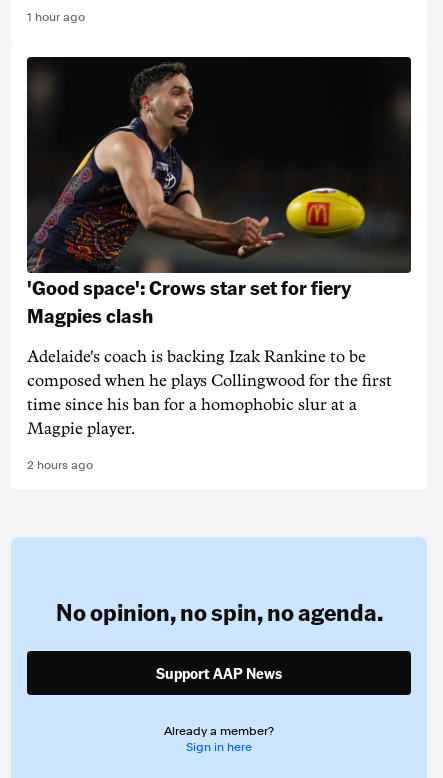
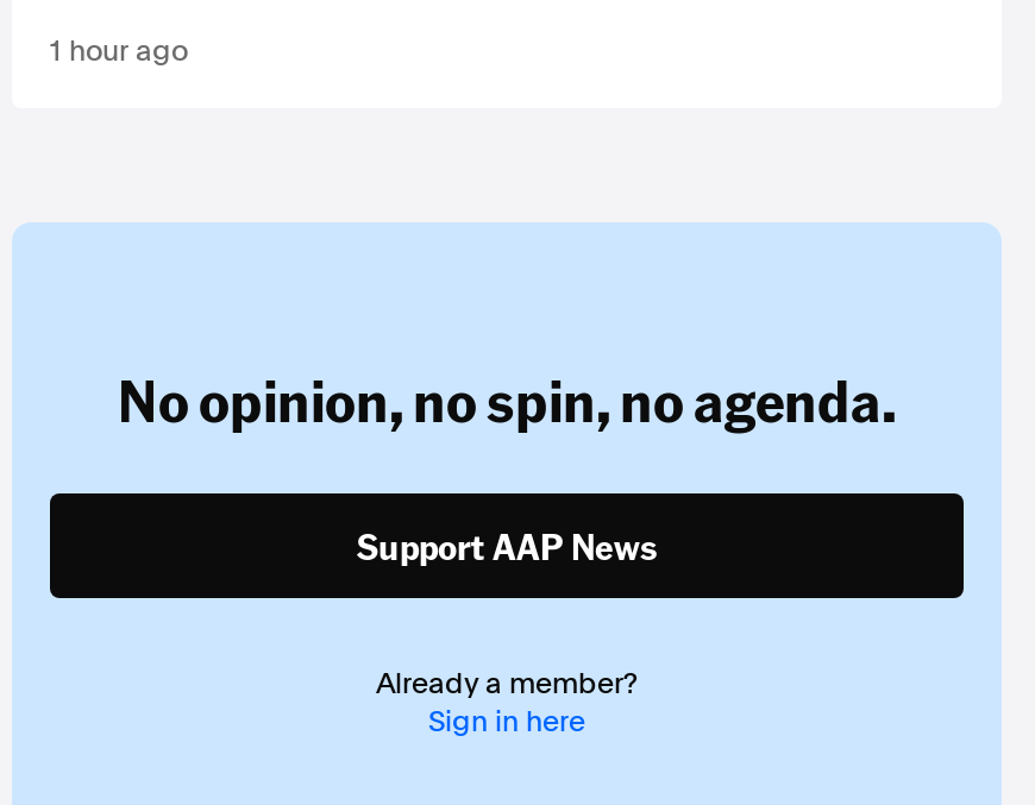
- [image]
- 'Good space': Crows star set for fiery
- Magpies clash
- Adelaide's coach is backing Izak Rankine to be
- composed when he plays Collingwood for the first
- time since his ban for a homophobic slur at a
- Magpie player.
- 2 hours ago
